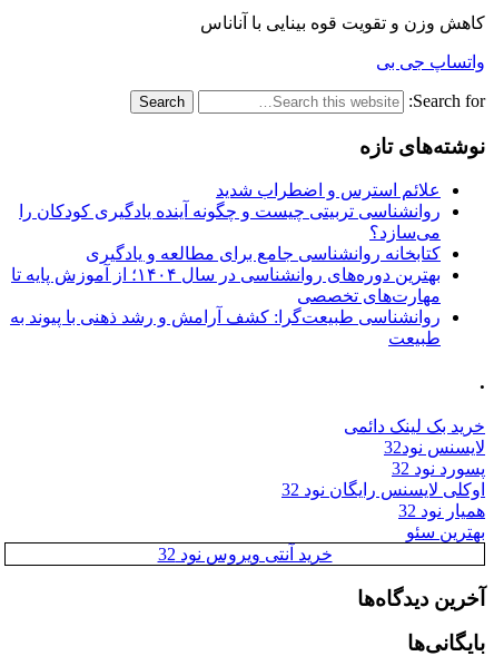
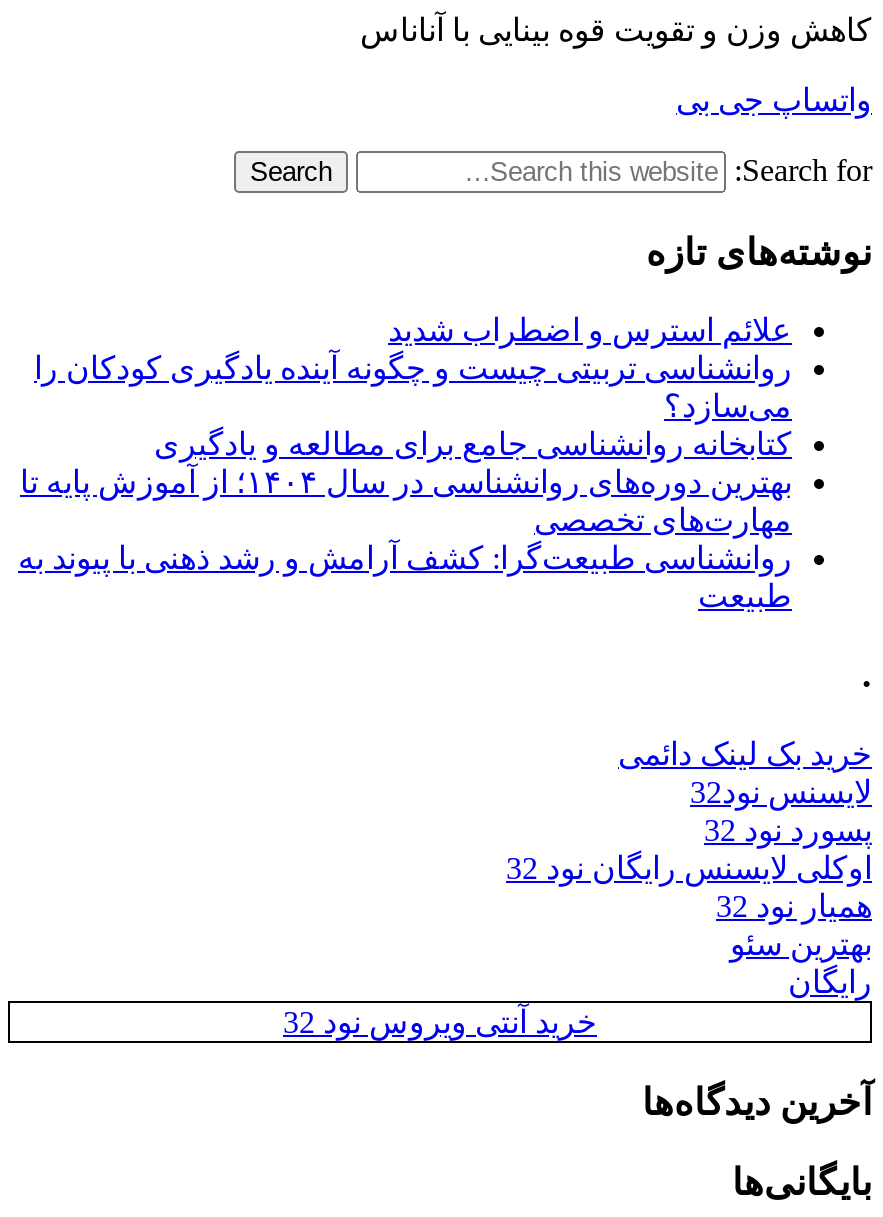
+ رایگان
